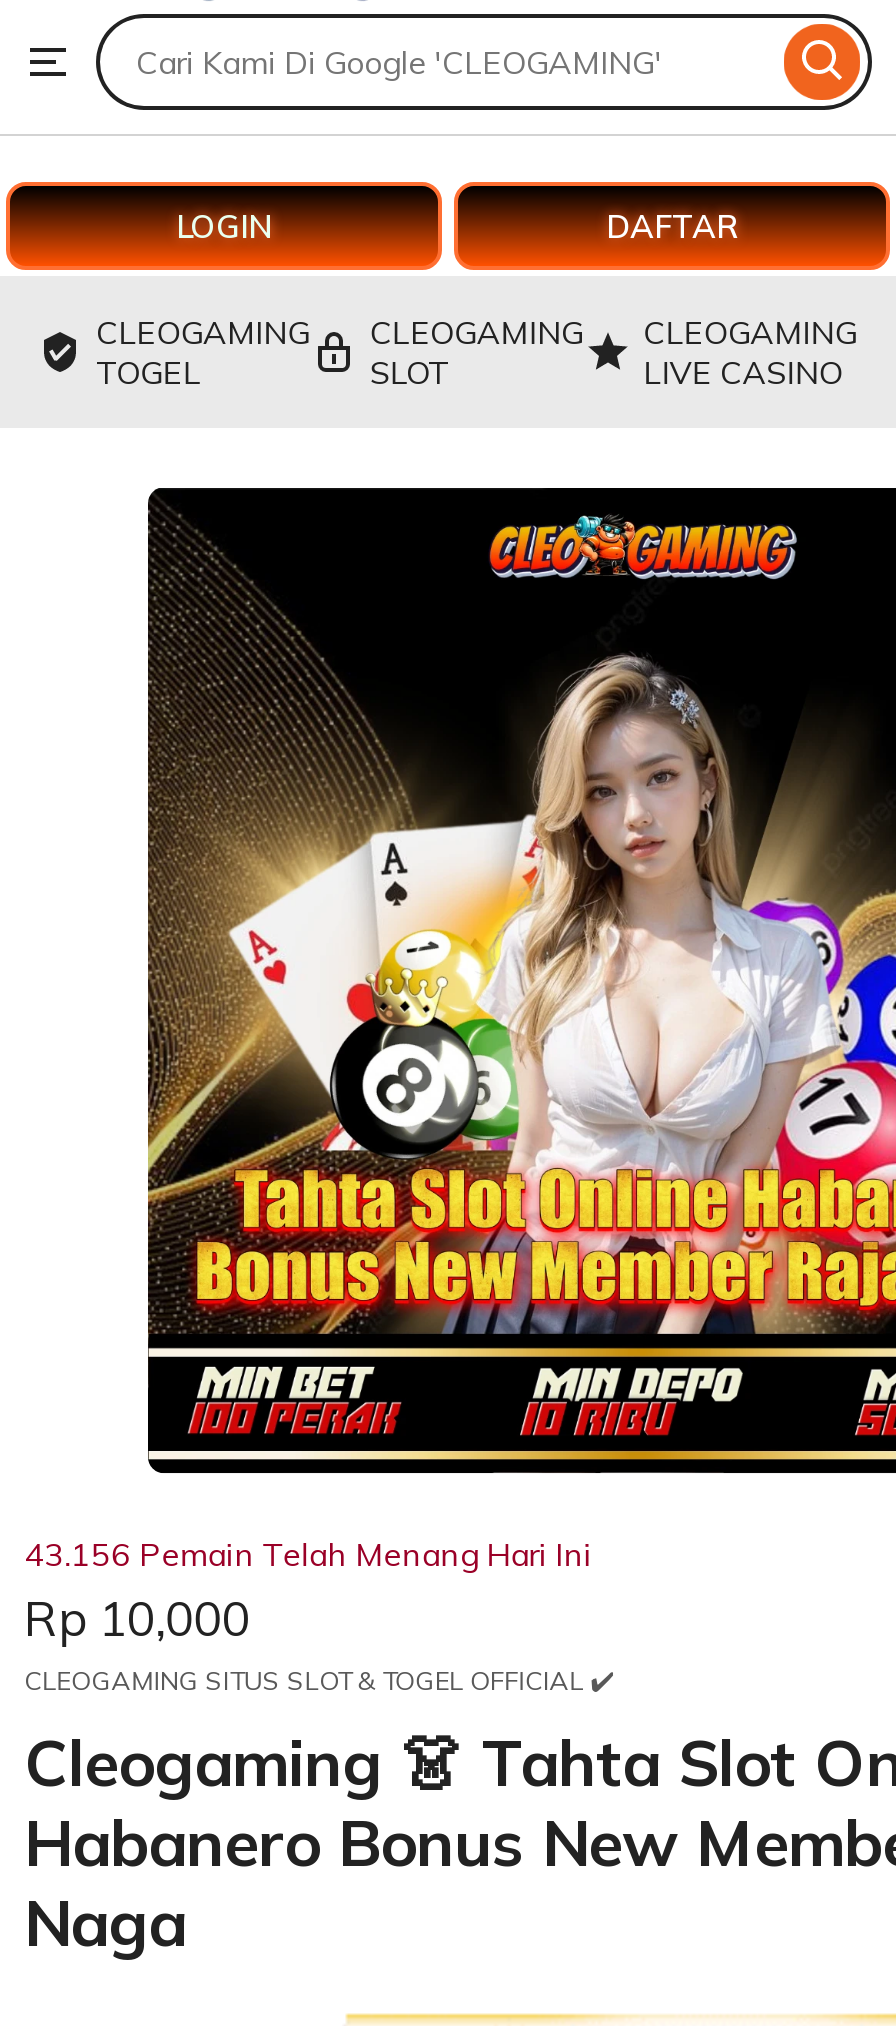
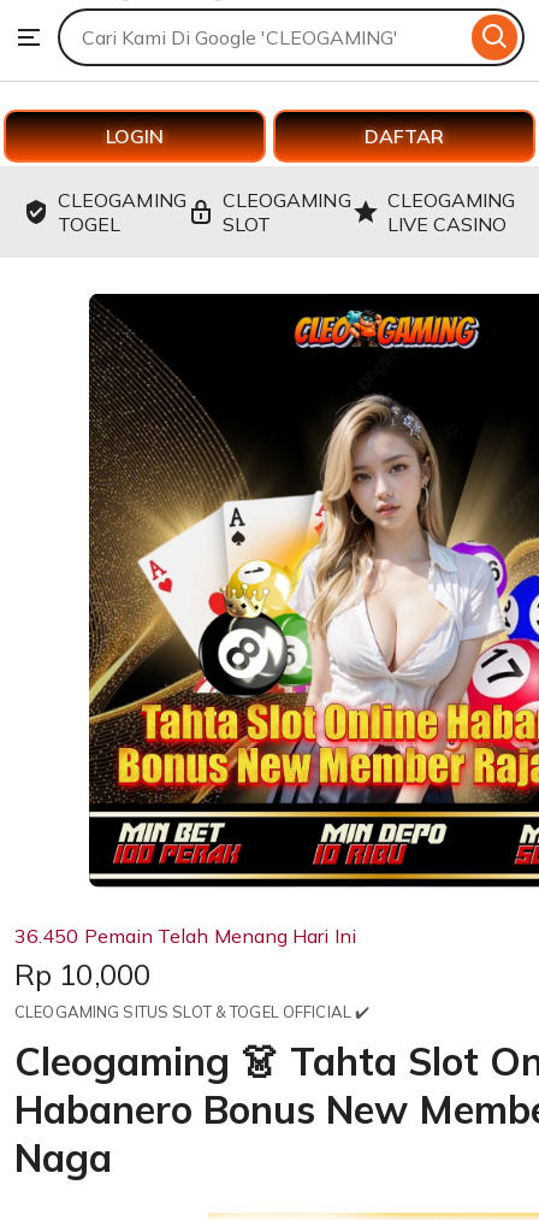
- 43.156 Pemain Telah Menang Hari Ini
+ 36.450 Pemain Telah Menang Hari Ini
